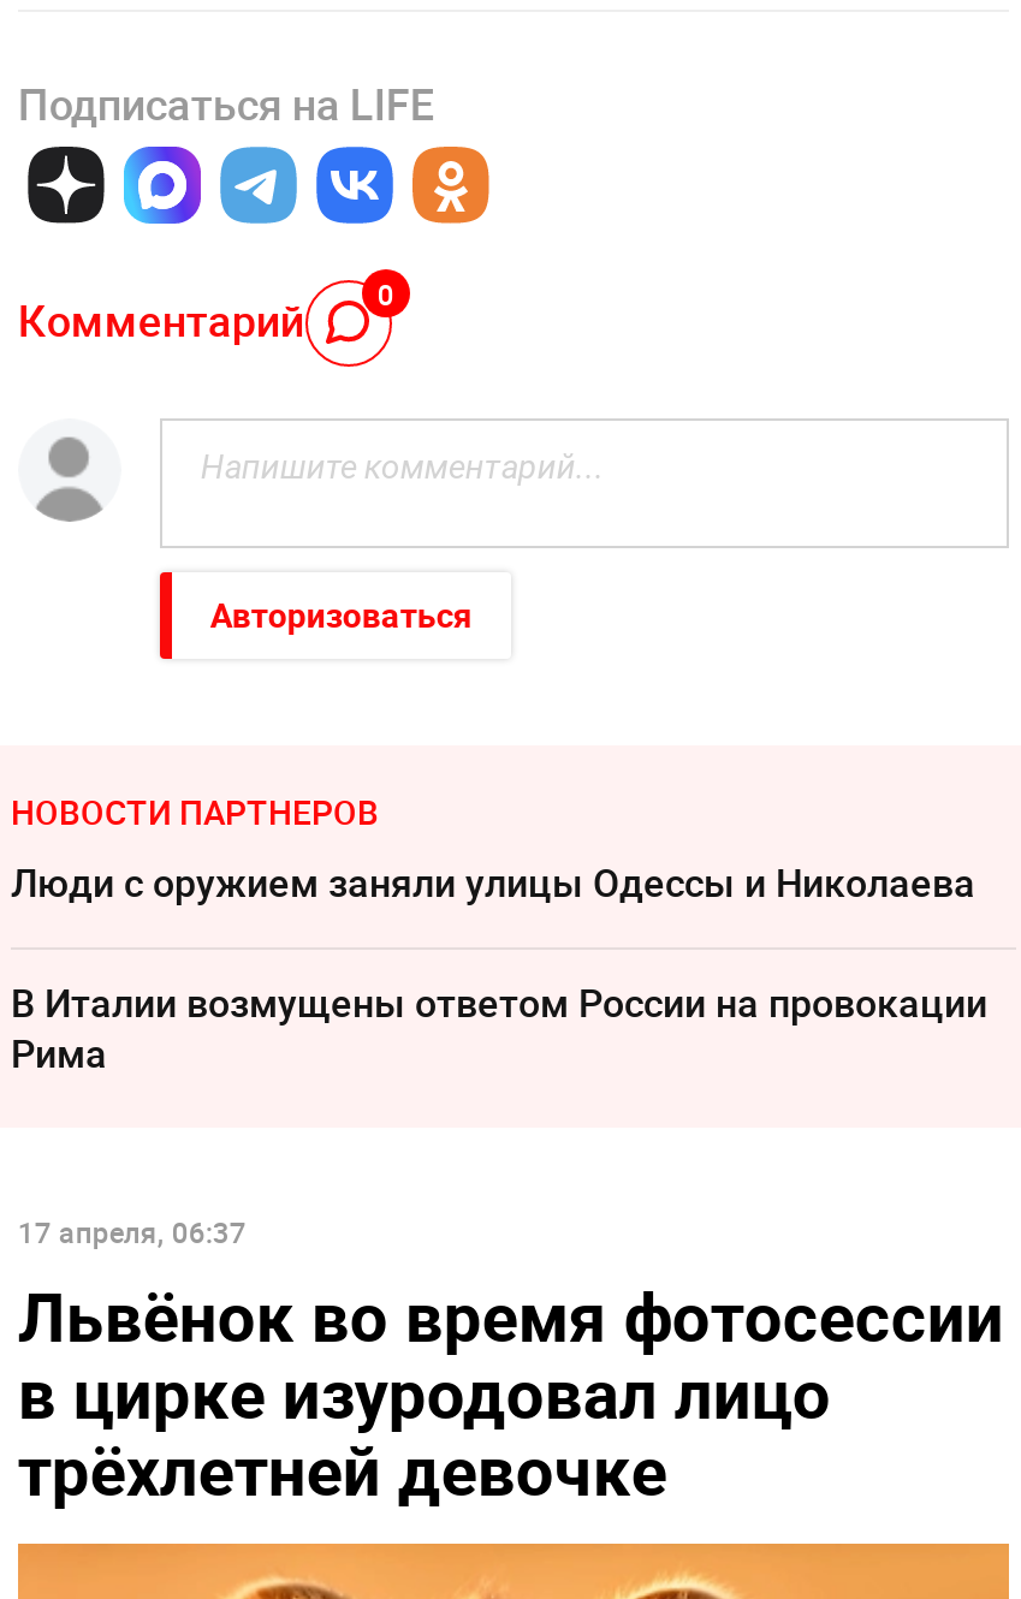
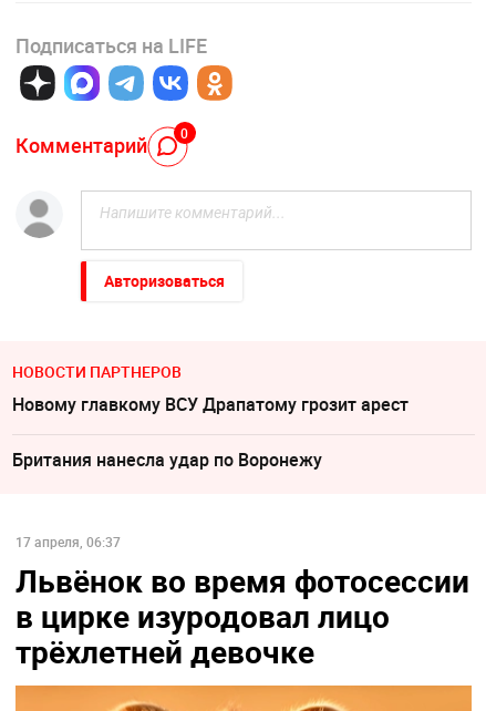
- Люди с оружием заняли улицы Одессы и Николаева
+ Новому главкому ВСУ Драпатому грозит арест

- В Италии возмущены ответом России на провокации
- Рима
+ Британия нанесла удар по Воронежу
